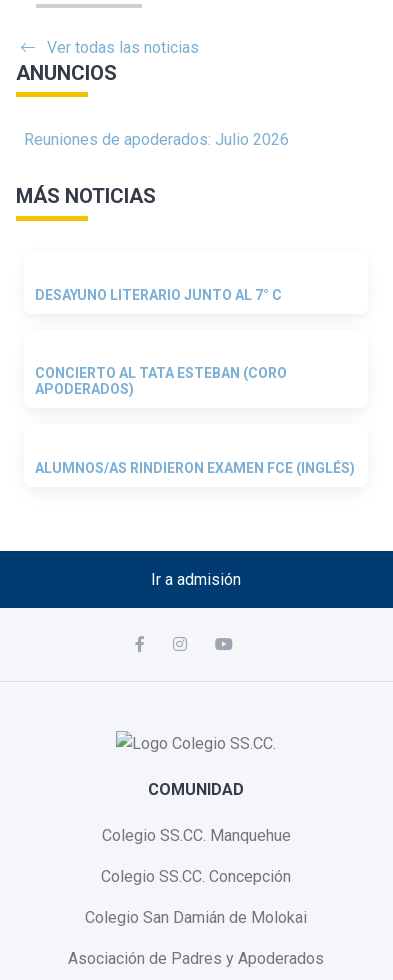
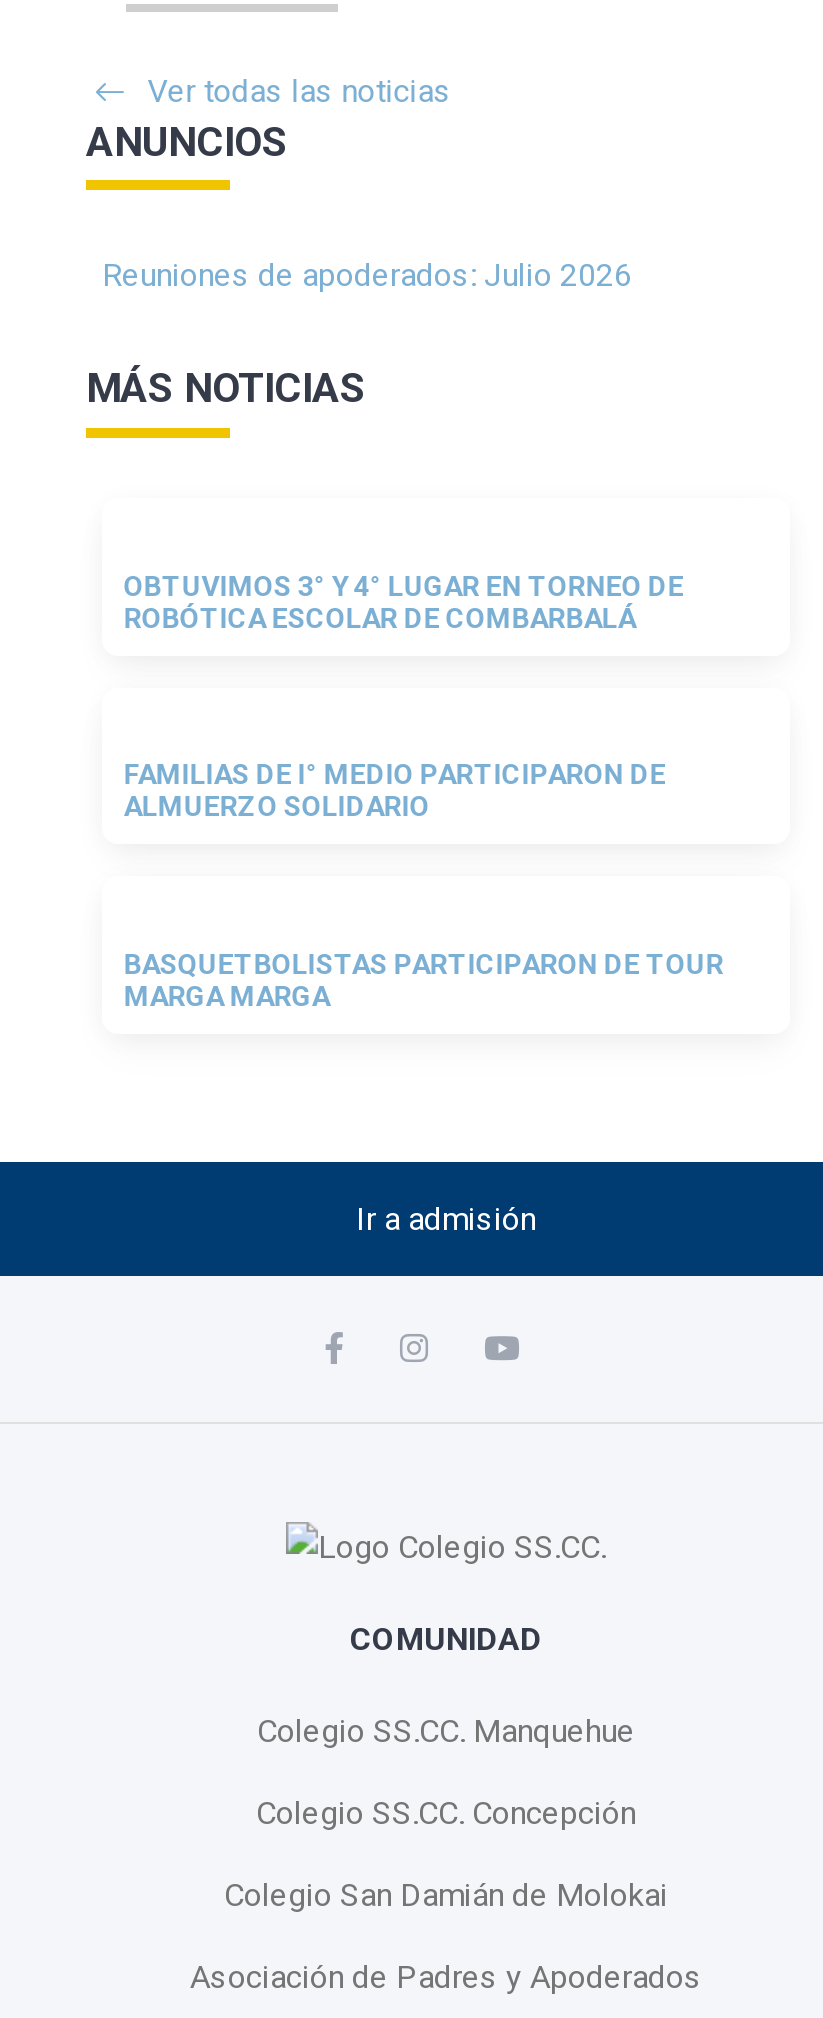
- DESAYUNO LITERARIO JUNTO AL 7° C
+ OBTUVIMOS 3° Y 4° LUGAR EN TORNEO DE
+ ROBÓTICA ESCOLAR DE COMBARBALÁ

- CONCIERTO AL TATA ESTEBAN (CORO
- APODERADOS)
+ FAMILIAS DE I° MEDIO PARTICIPARON DE
+ ALMUERZO SOLIDARIO

- ALUMNOS/AS RINDIERON EXAMEN FCE (INGLÉS)
+ BASQUETBOLISTAS PARTICIPARON DE TOUR
+ MARGA MARGA
